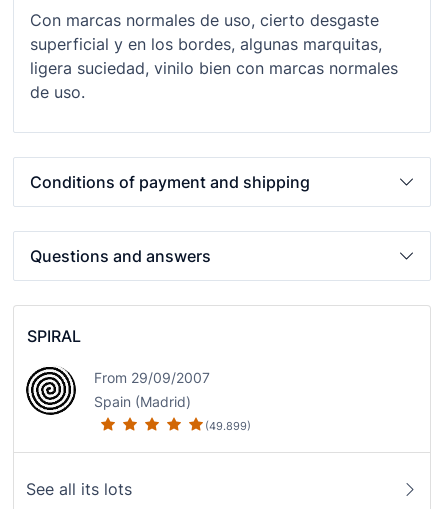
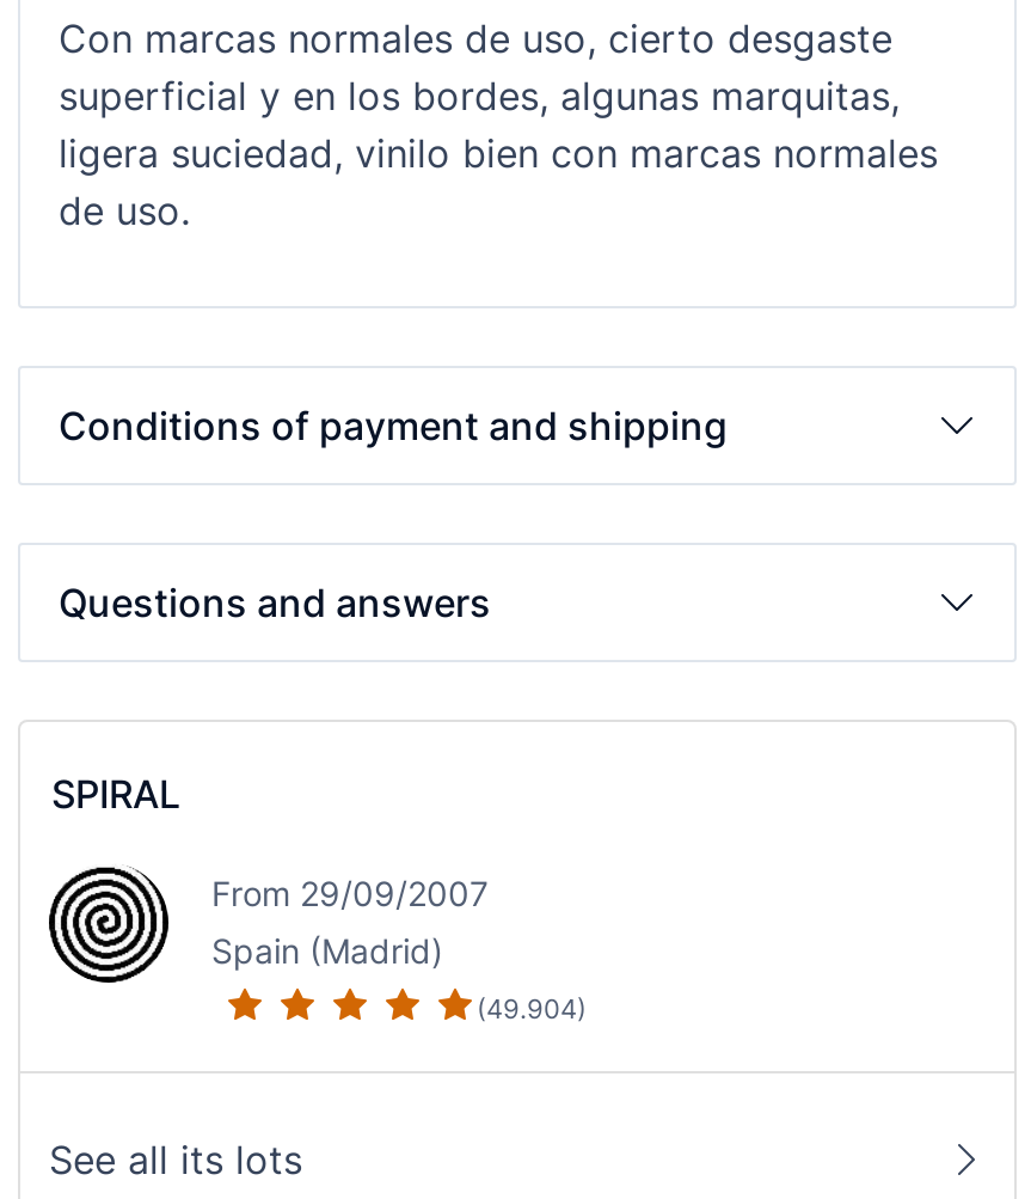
- (49.899)
+ (49.904)
